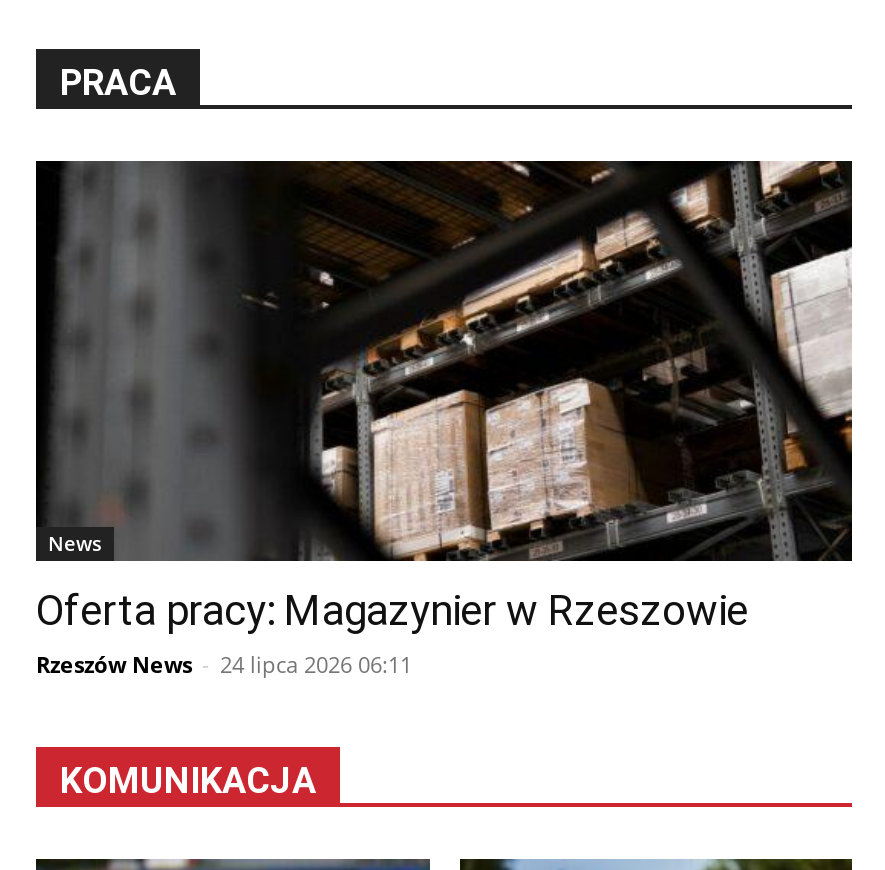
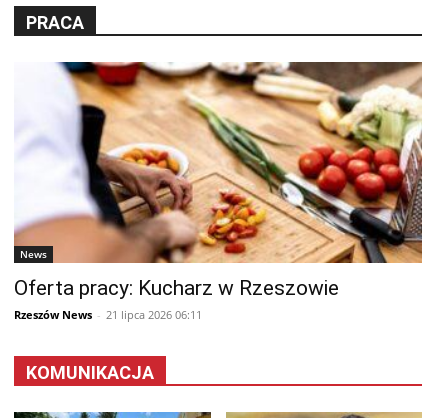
- [image]
- Oferta pracy: Magazynier w Rzeszowie
+ [image]
+ Oferta pracy: Kucharz w Rzeszowie

- Rzeszów News - 24 lipca 2026 06:11
+ Rzeszów News - 21 lipca 2026 06:11
